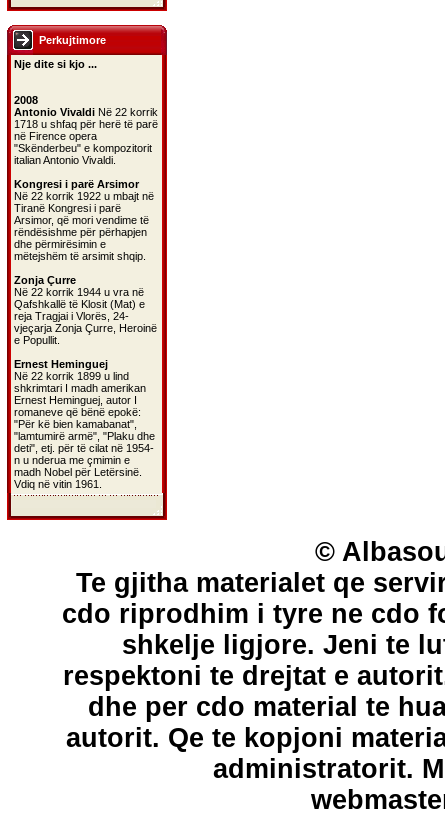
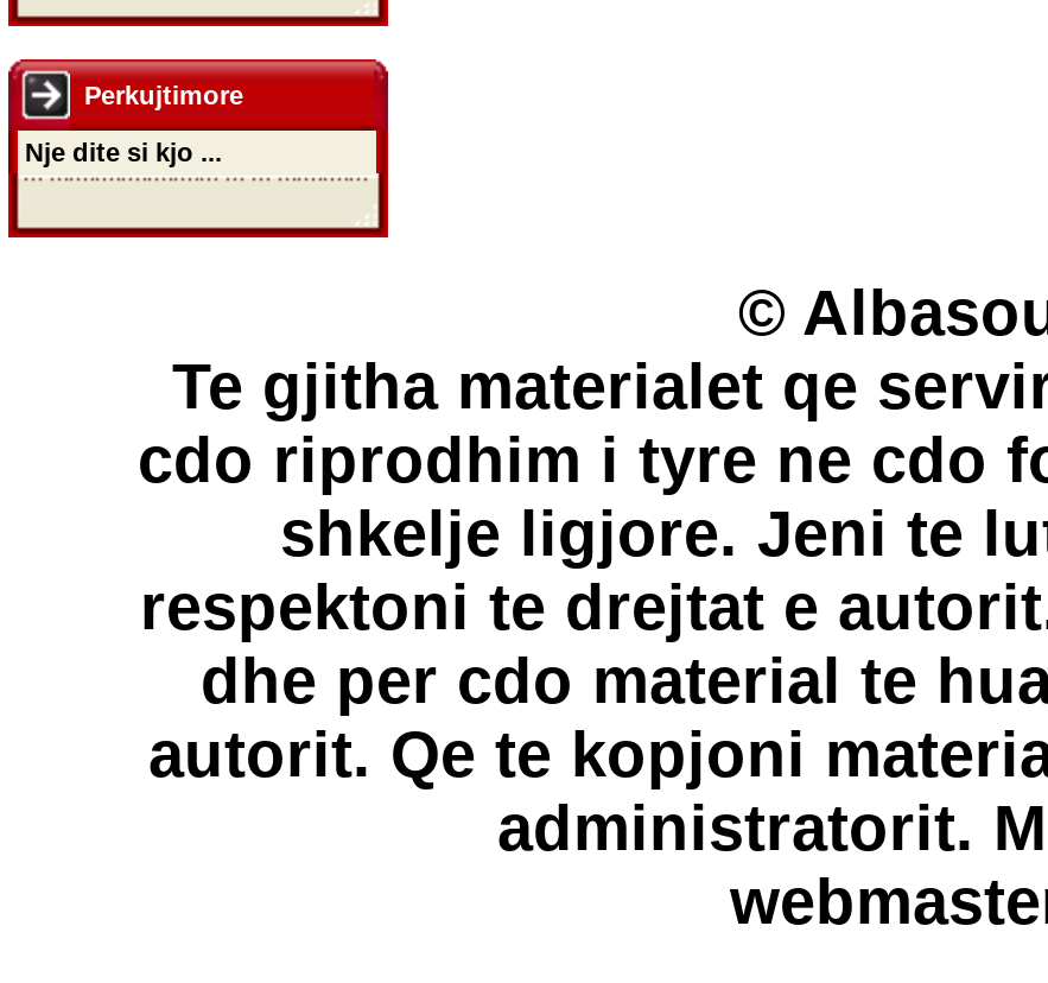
- 2008
- Antonio Vivaldi Në 22 korrik
- 1718 u shfaq për herë të parë
- në Firence opera
- "Skënderbeu" e kompozitorit
- italian Antonio Vivaldi.
- Kongresi i parë Arsimor
- Në 22 korrik 1922 u mbajt në
- Tiranë Kongresi i parë
- Arsimor, që mori vendime të
- rëndësishme për përhapjen
- dhe përmirësimin e
- mëtejshëm të arsimit shqip.
- Zonja Çurre
- Në 22 korrik 1944 u vra në
- Qafshkallë të Klosit (Mat) e
- reja Tragjai i Vlorës, 24-
- vjeçarja Zonja Çurre, Heroinë
- e Popullit.
- Ernest Heminguej
- Në 22 korrik 1899 u lind
- shkrimtari I madh amerikan
- Ernest Heminguej, autor I
- romaneve që bënë epokë:
- "Për kë bien kamabanat",
- "lamtumirë armë", "Plaku dhe
- deti", etj. për të cilat në 1954-
- n u nderua me çmimin e
- madh Nobel për Letërsinë.
- Vdiq në vitin 1961.
